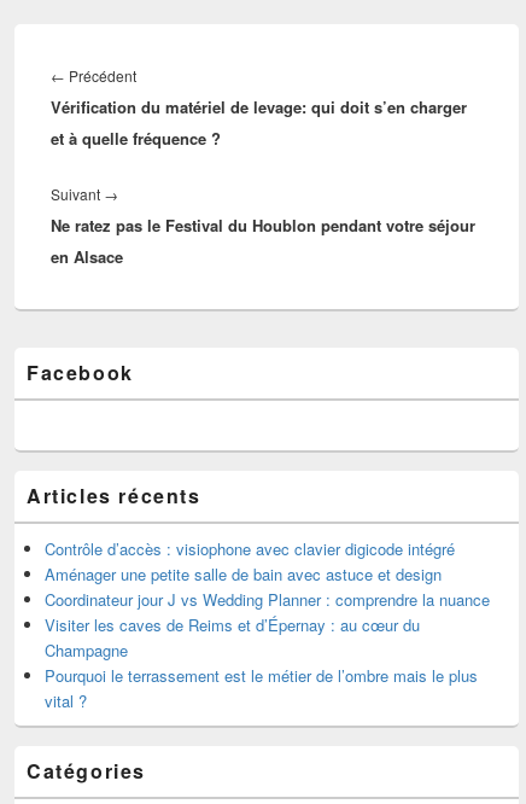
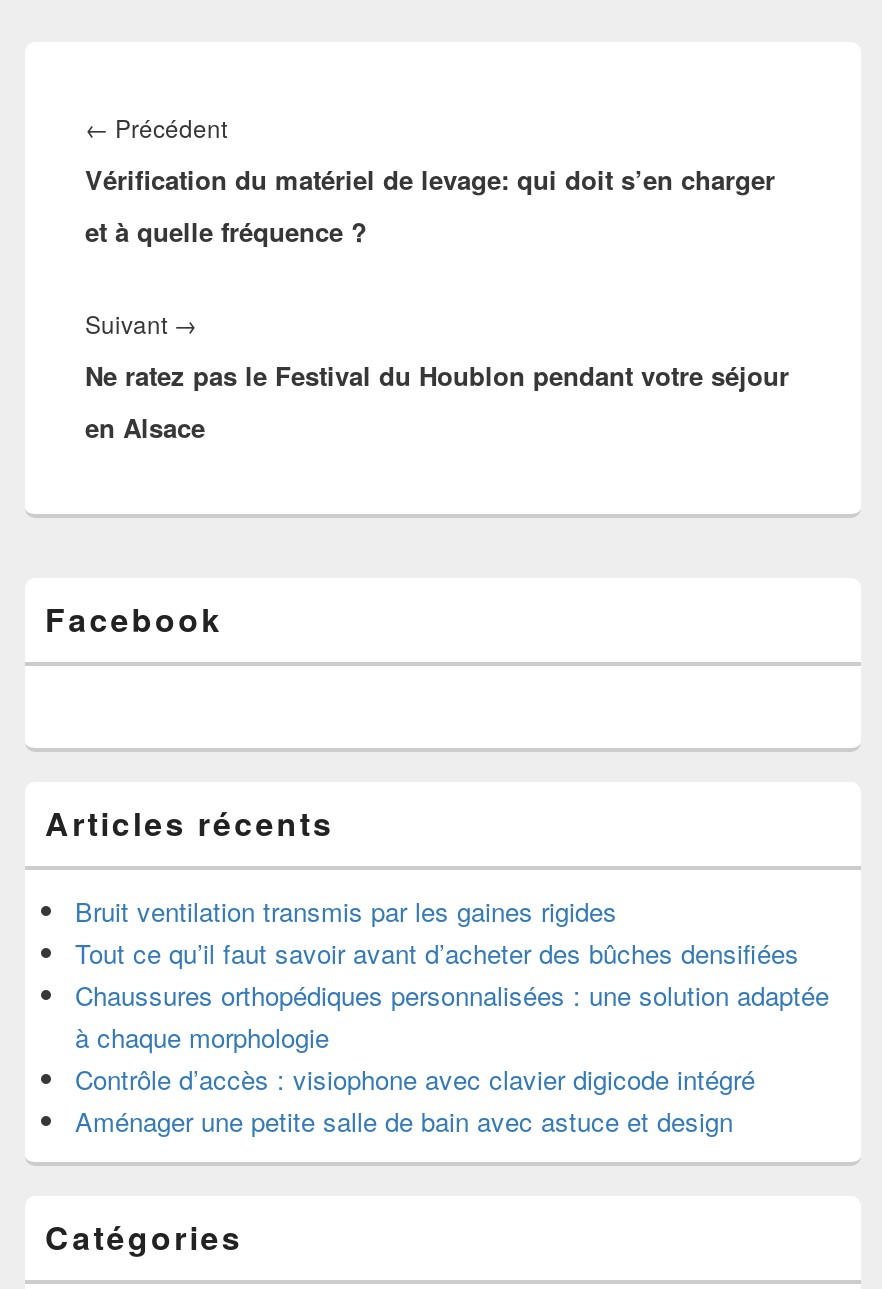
+ Bruit ventilation transmis par les gaines rigides
+ Tout ce qu’il faut savoir avant d’acheter des bûches densifiées
+ Chaussures orthopédiques personnalisées : une solution adaptée
+ à chaque morphologie

moved down: Contrôle d’accès : visiophone avec clavier digicode intégré | Aménager une petite salle de bain avec astuce et design

- Coordinateur jour J vs Wedding Planner : comprendre la nuance
- Visiter les caves de Reims et d’Épernay : au cœur du
- Champagne
- Pourquoi le terrassement est le métier de l’ombre mais le plus
- vital ?
